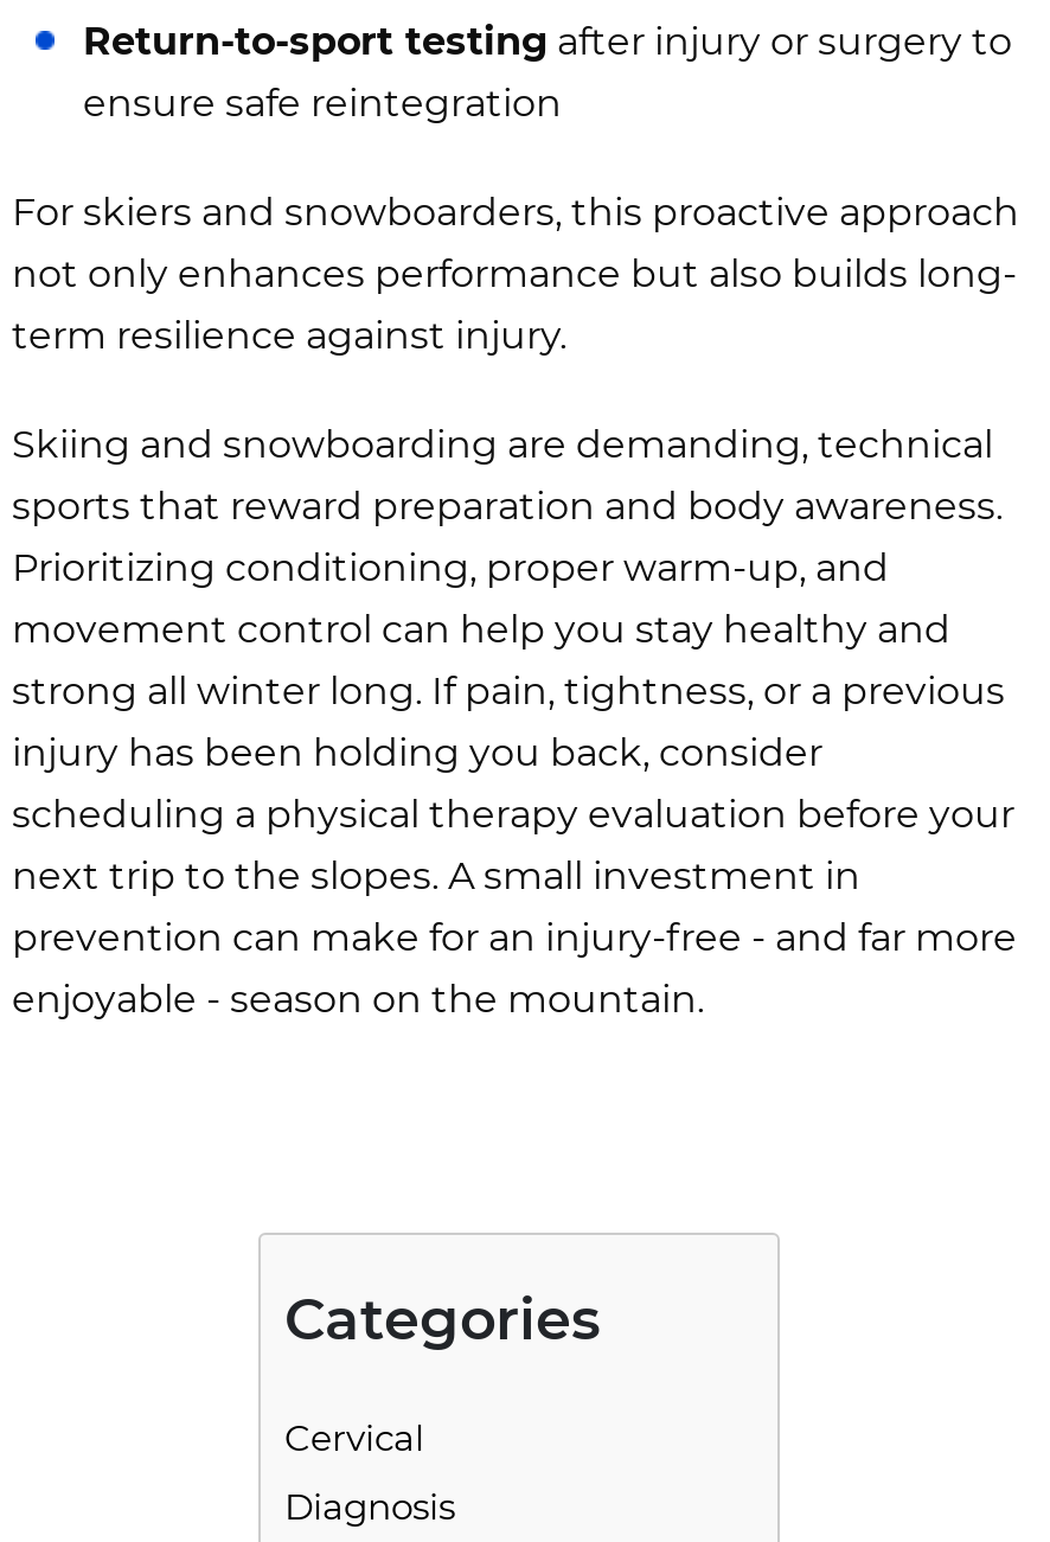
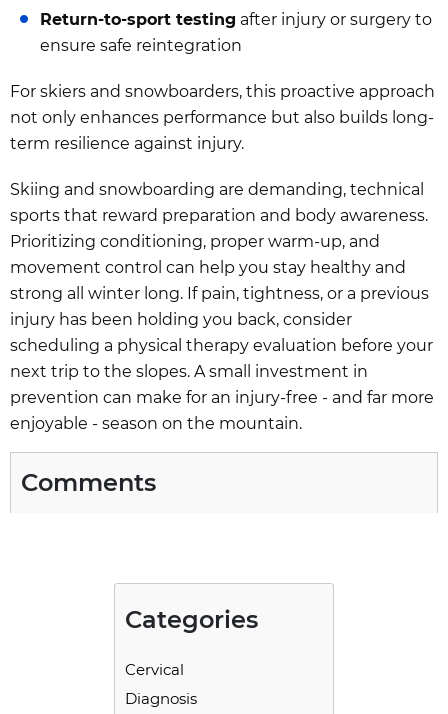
+ Comments
